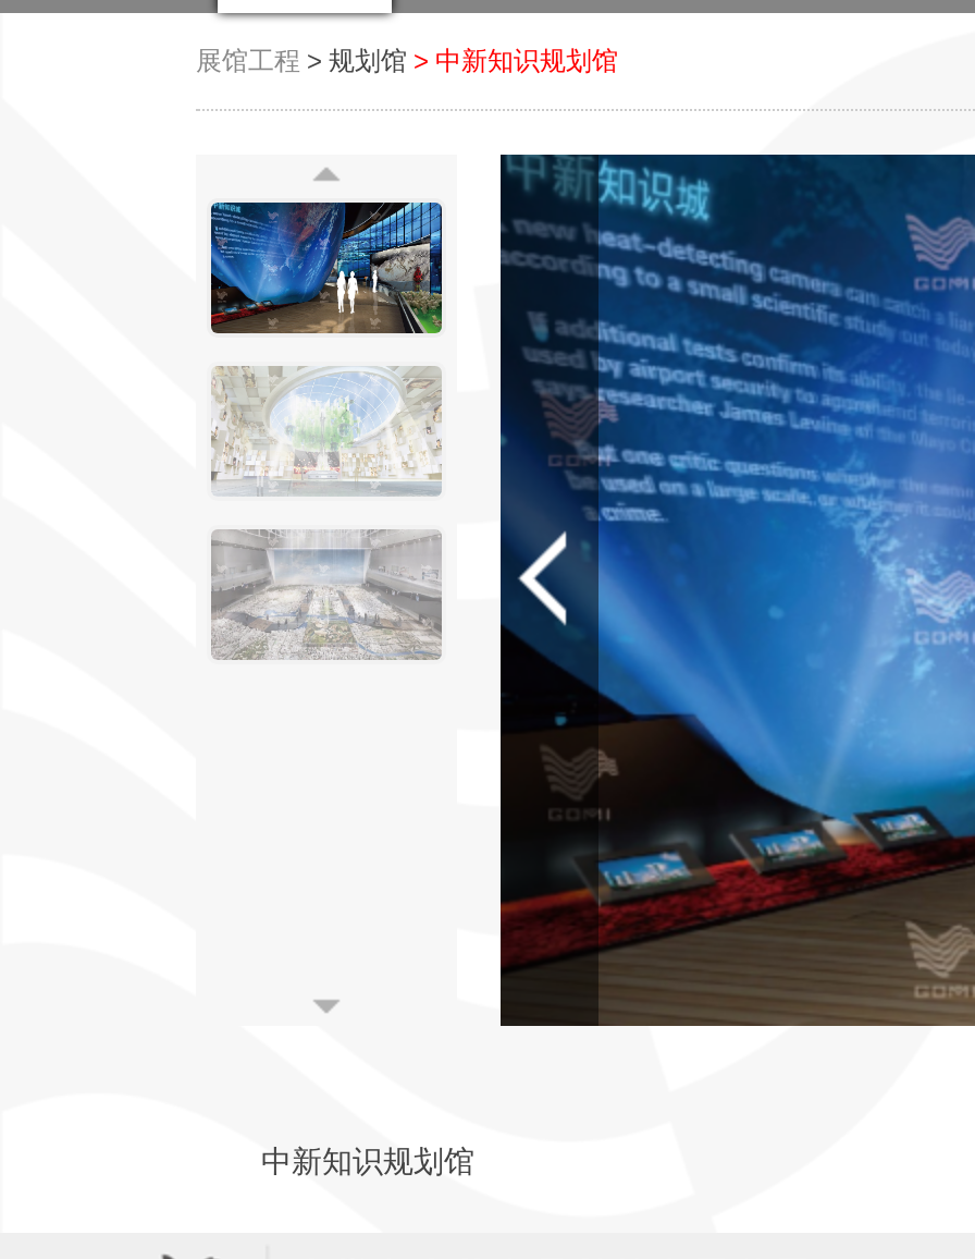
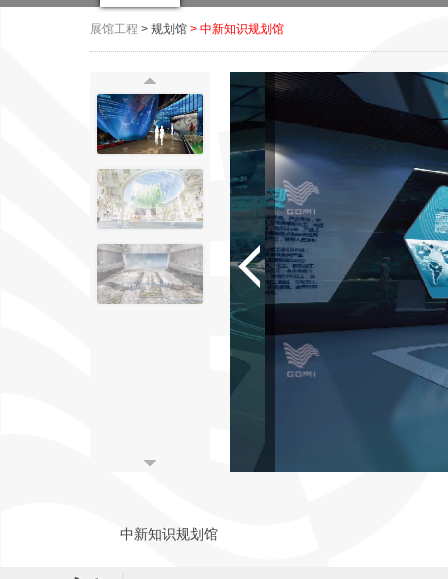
- [image]
+ [image]
